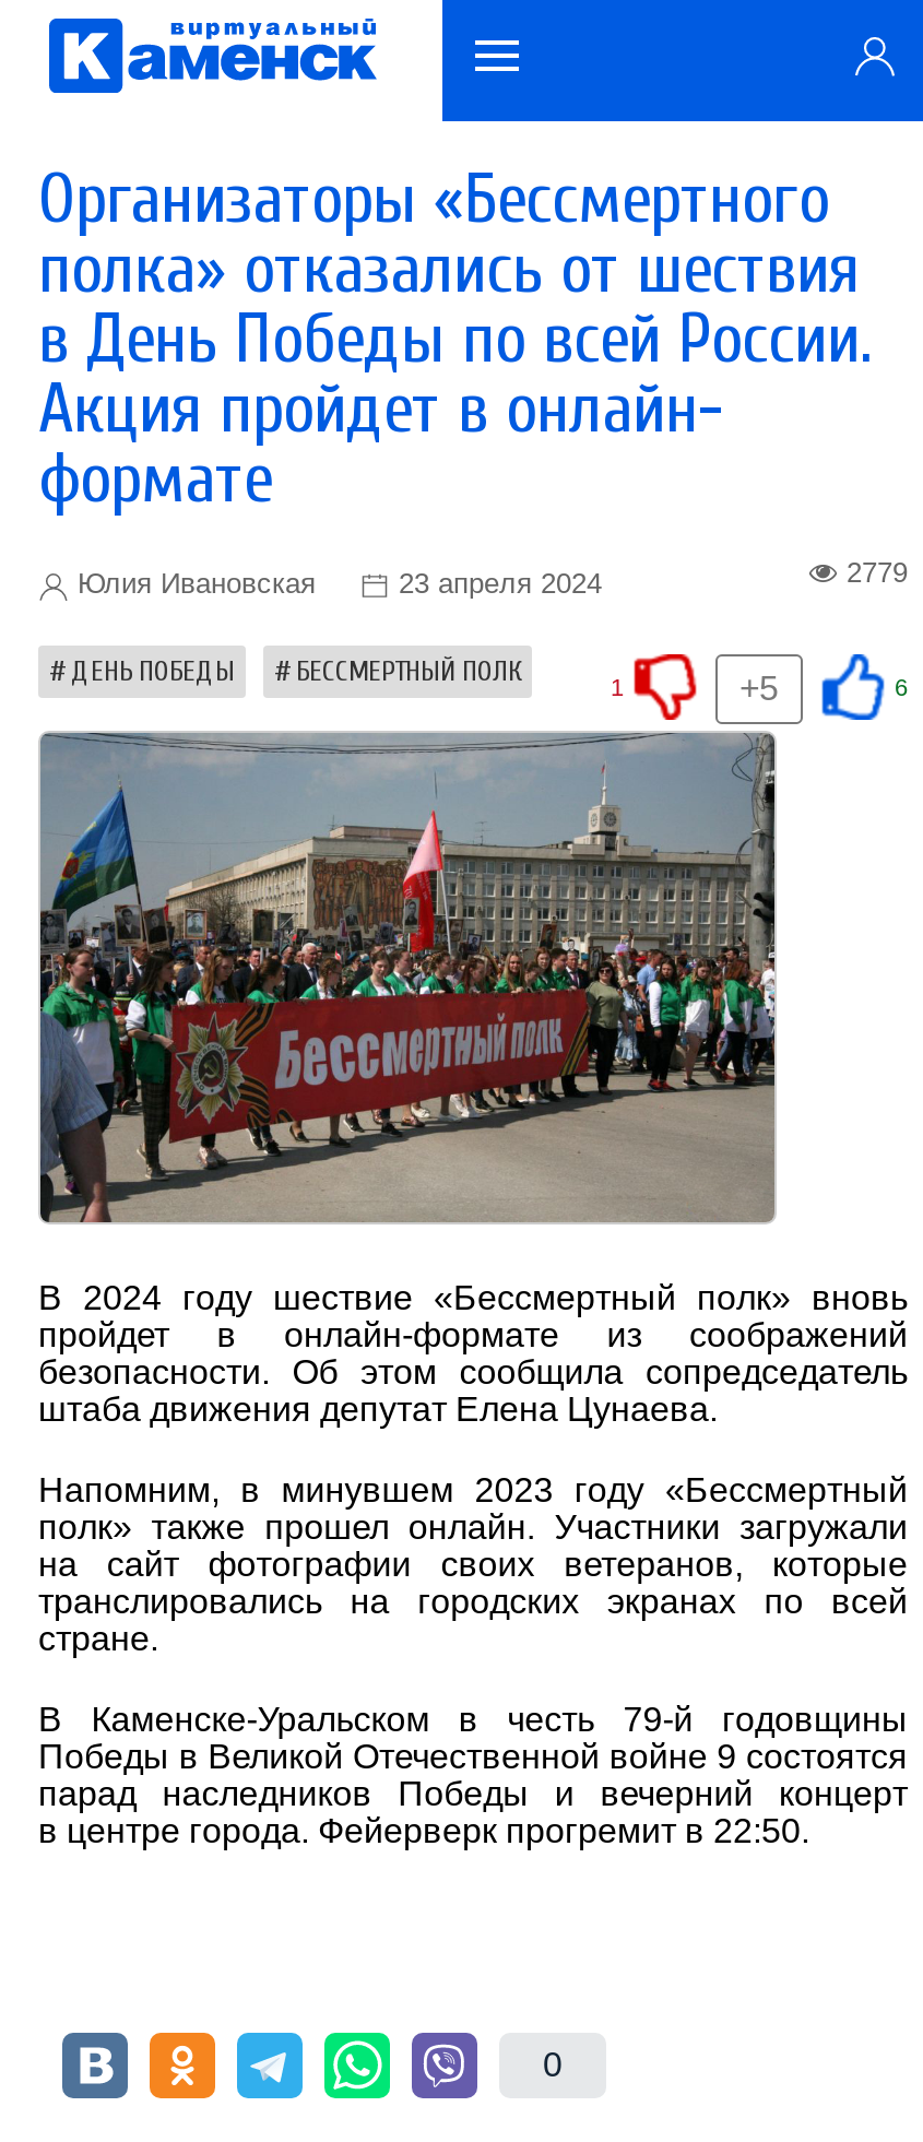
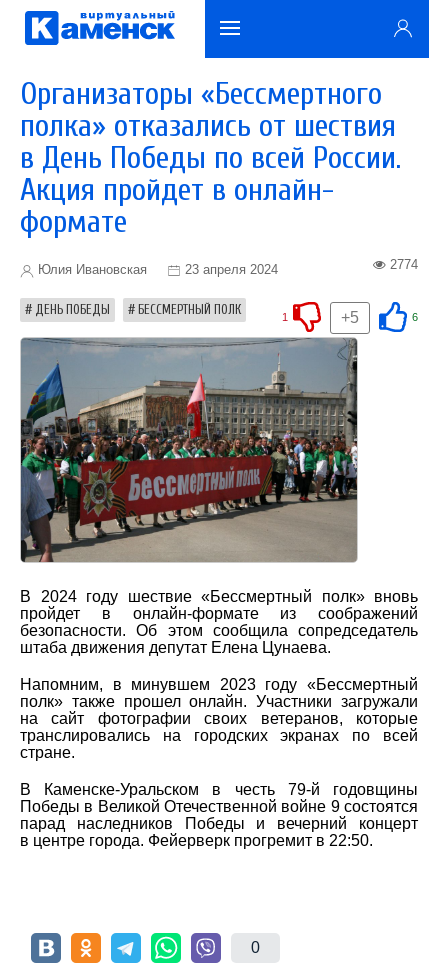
- 2779
+ 2774
